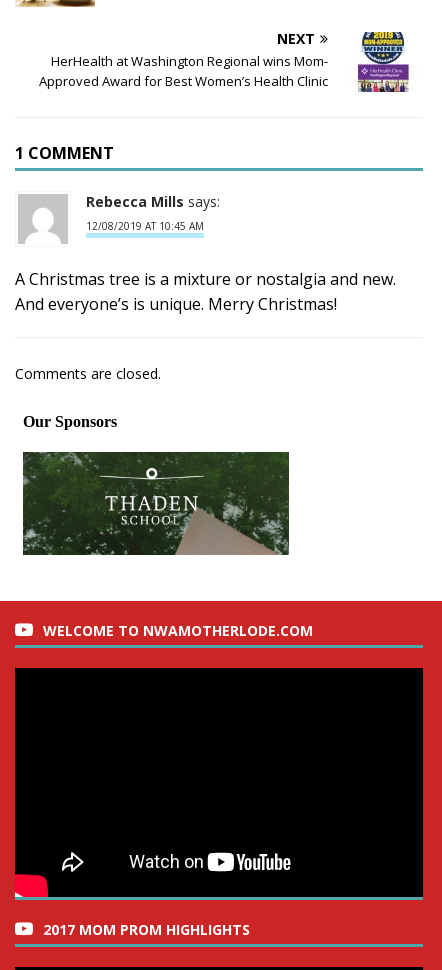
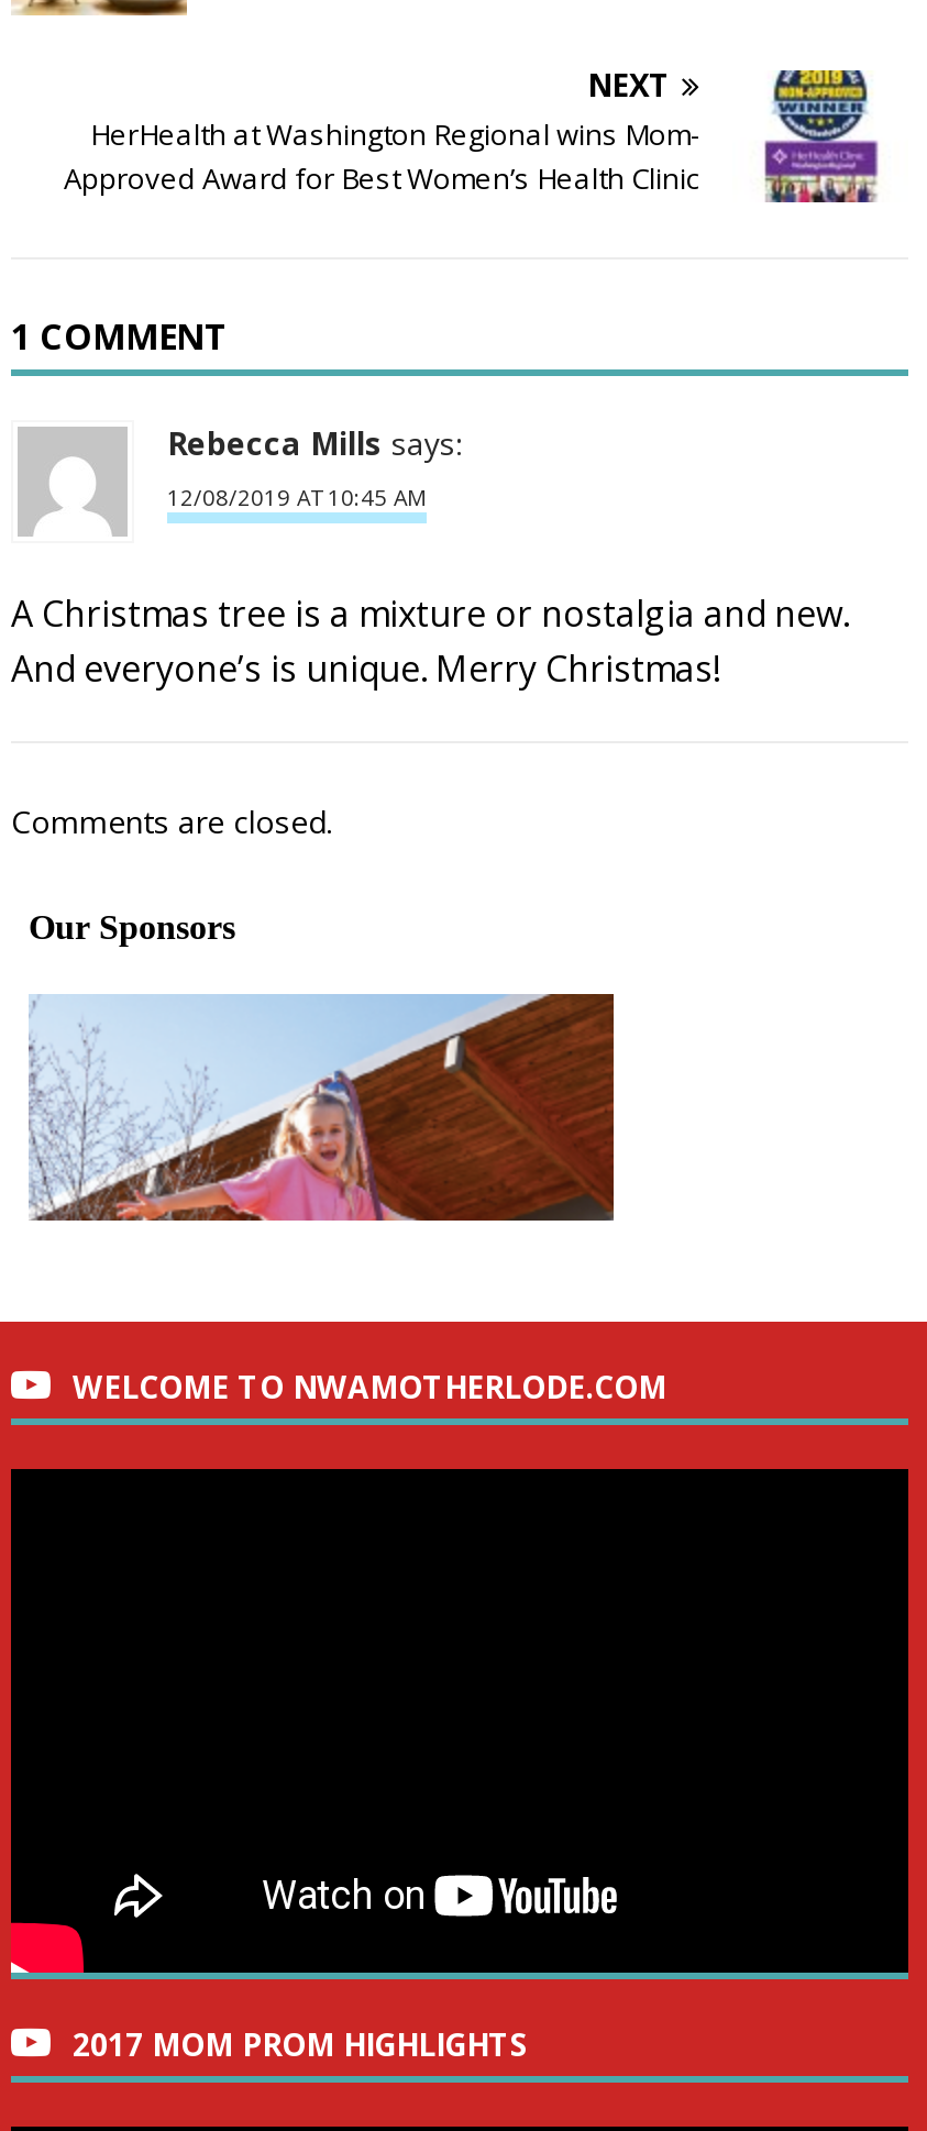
- [image]
+ [image]
